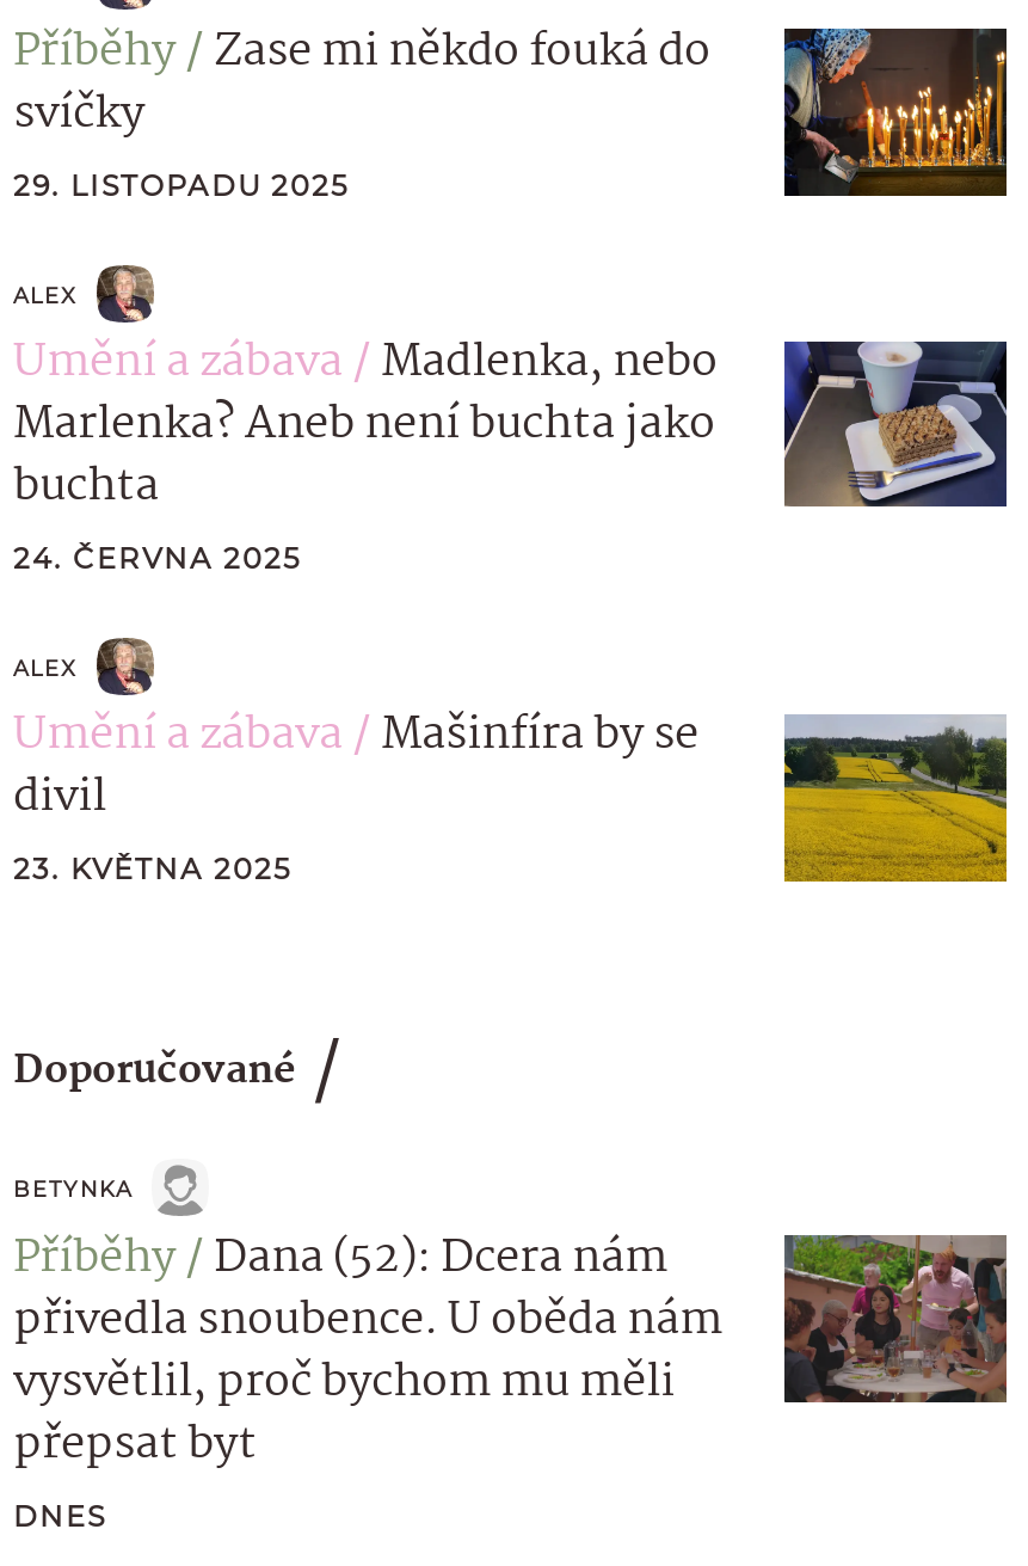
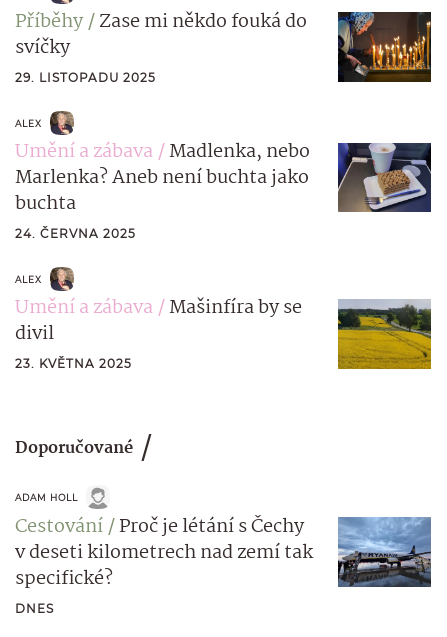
- [image]
- BETYNKA
- Příběhy Dana (52): Dcera nám
- přivedla snoubence. U oběda nám
- vysvětlil, proč bychom mu měli
- přepsat byt
+ [image]
+ ADAM HOLL
+ Cestování Proč je létání s Čechy
+ v deseti kilometrech nad zemí tak
+ specifické?
